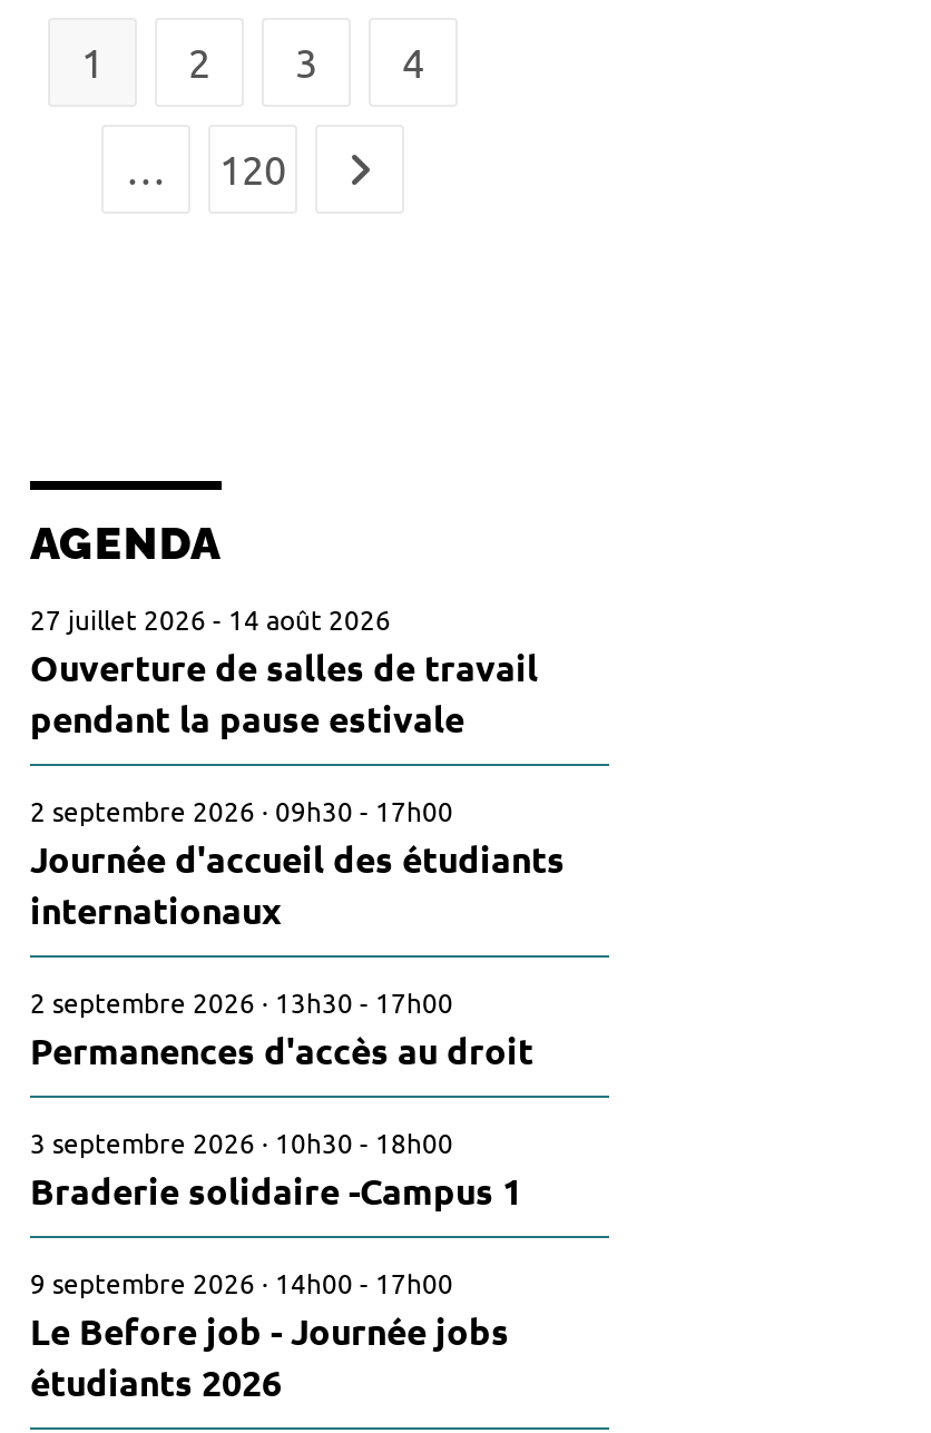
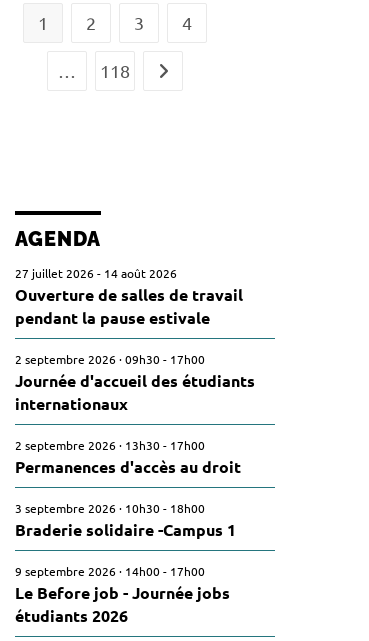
- 120
+ 118
